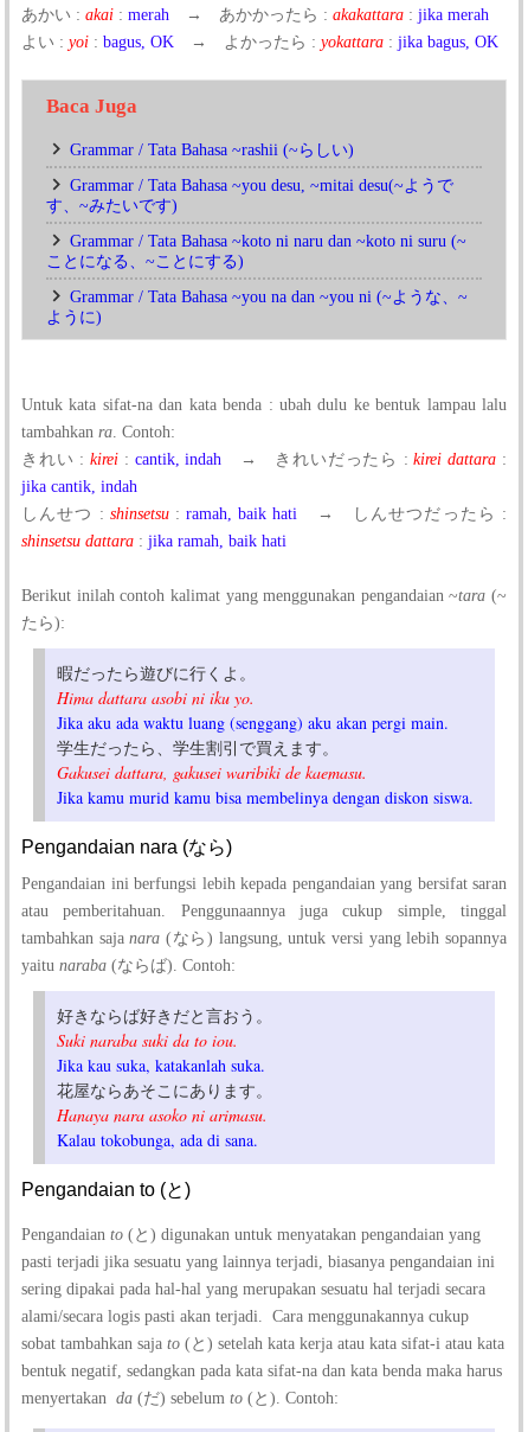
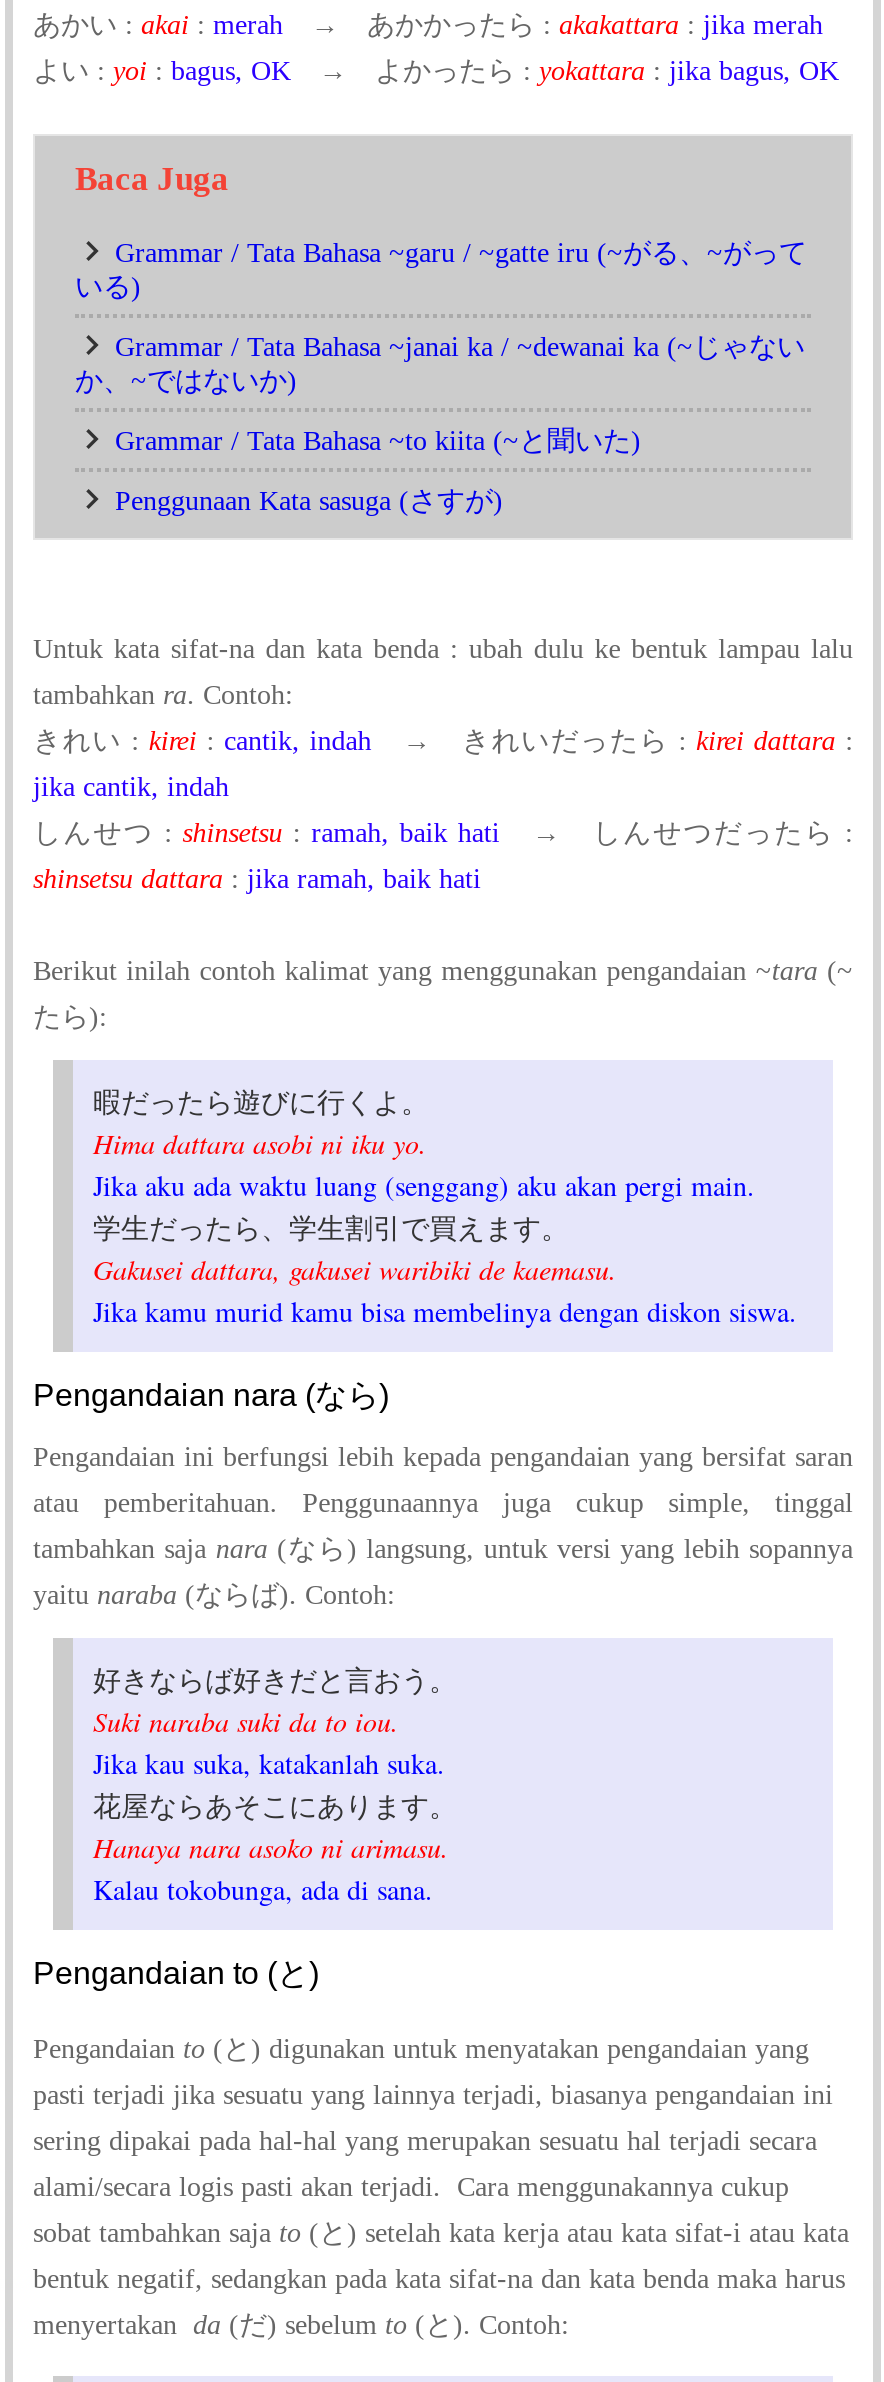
- Grammar / Tata Bahasa ~rashii (~らしい)
+ Grammar / Tata Bahasa ~garu / ~gatte iru (~がる、~がって
+ いる)

- Grammar / Tata Bahasa ~you desu, ~mitai desu(~ようで
- す、~みたいです)
+ Grammar / Tata Bahasa ~janai ka / ~dewanai ka (~じゃない
+ か、~ではないか)

- Grammar / Tata Bahasa ~koto ni naru dan ~koto ni suru (~
- ことになる、~ことにする)
+ Grammar / Tata Bahasa ~to kiita (~と聞いた)

- Grammar / Tata Bahasa ~you na dan ~you ni (~ような、~
- ように)
+ Penggunaan Kata sasuga (さすが)
